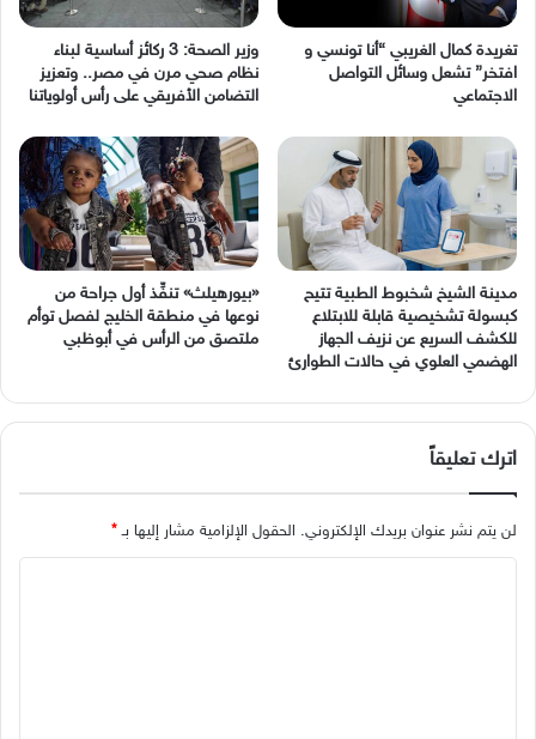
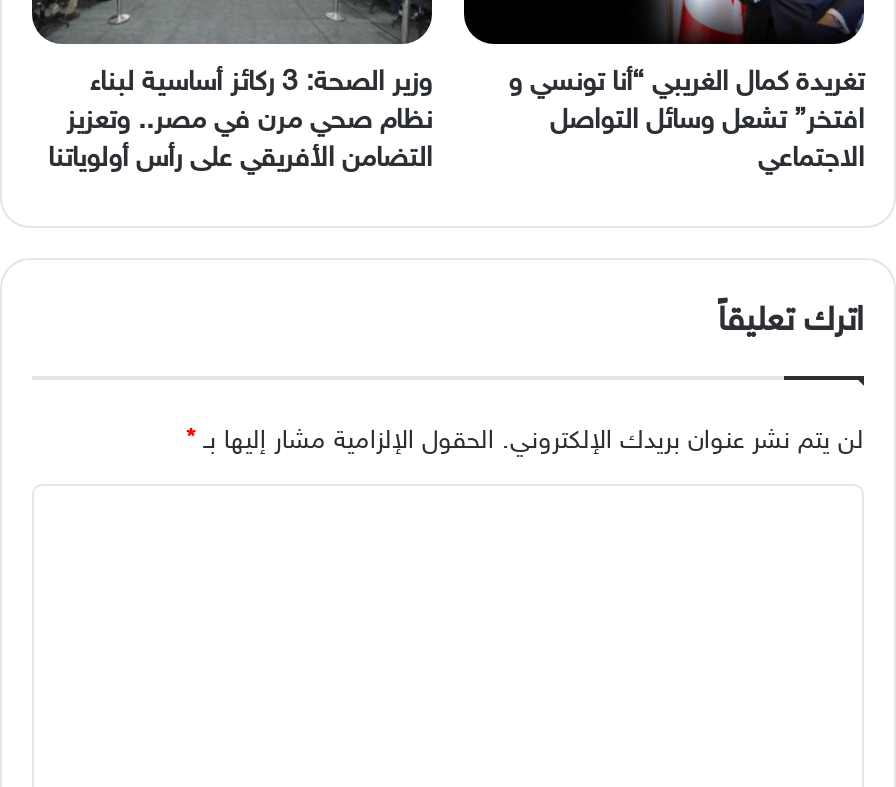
- [image]
- «بيورهيلث» تنفِّذ أول جراحة من
- نوعها في منطقة الخليج لفصل توأم
- ملتصق من الرأس في أبوظبي

- [image]
- مدينة الشيخ شخبوط الطبية تتيح
- كبسولة تشخيصية قابلة للابتلاع
- للكشف السريع عن نزيف الجهاز
- الهضمي العلوي في حالات الطوارئ
